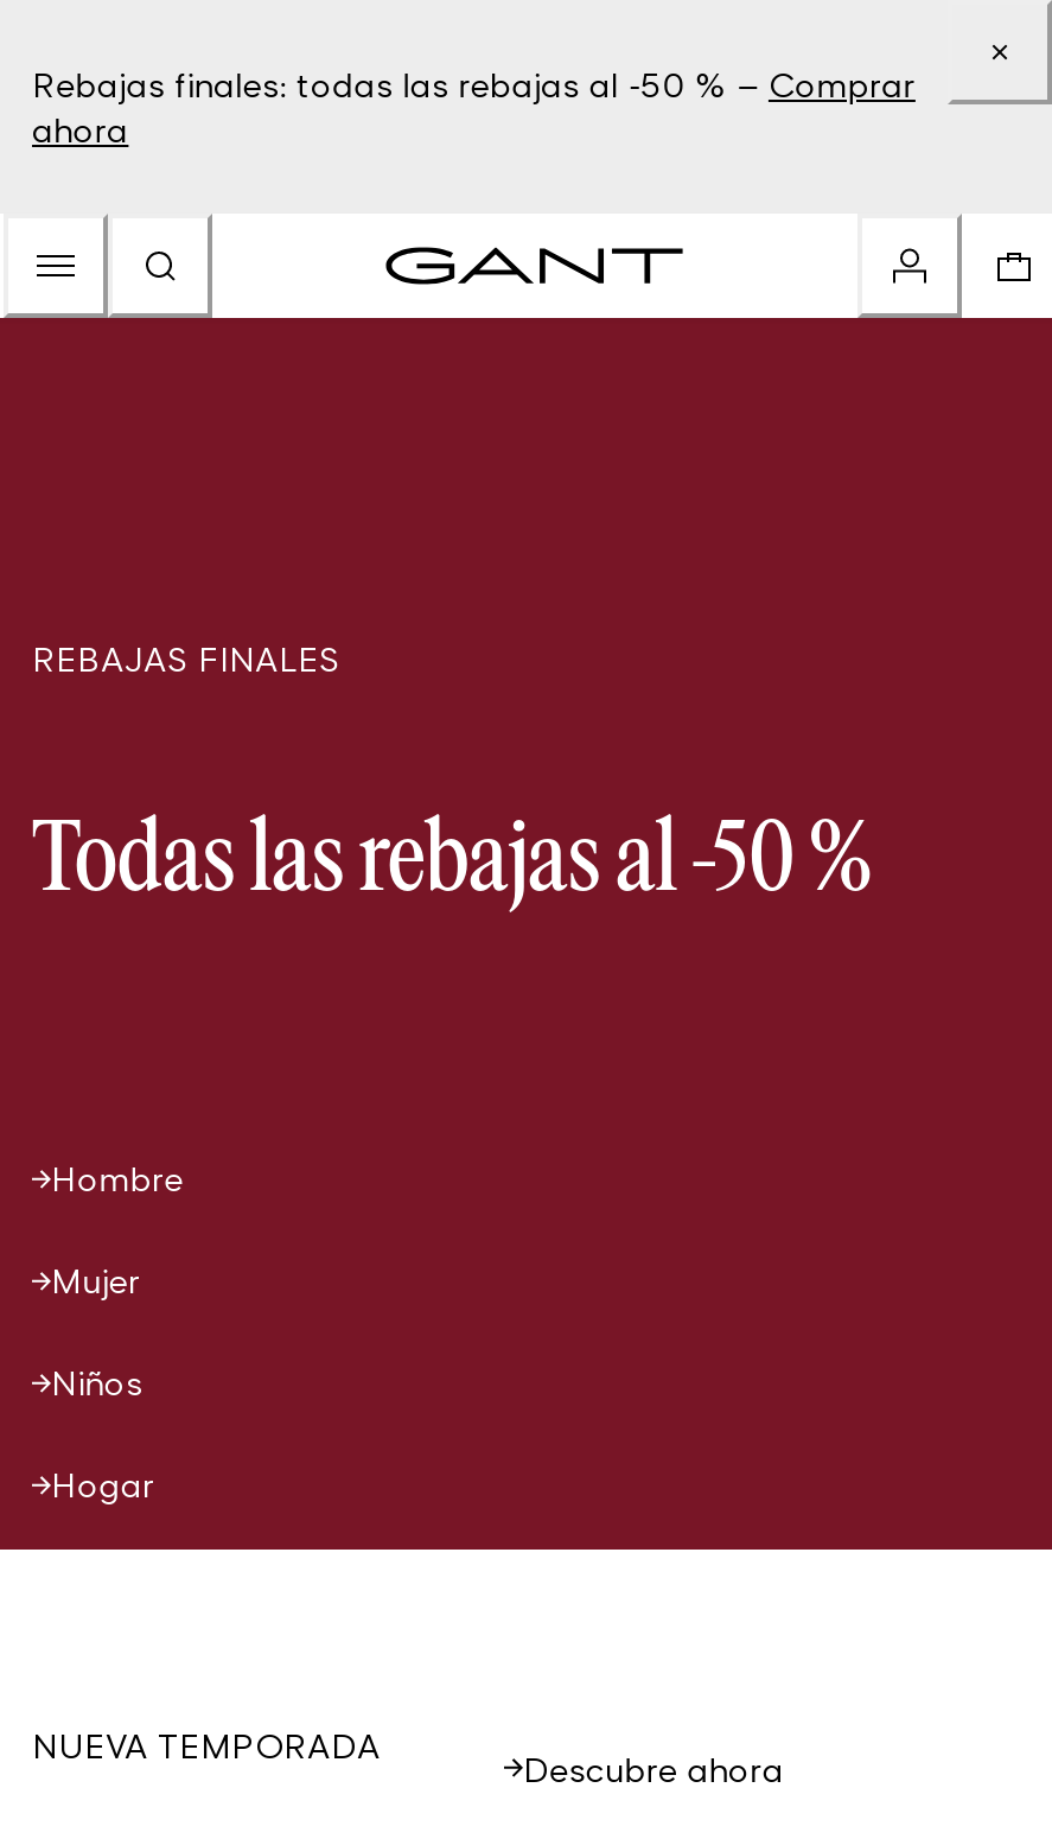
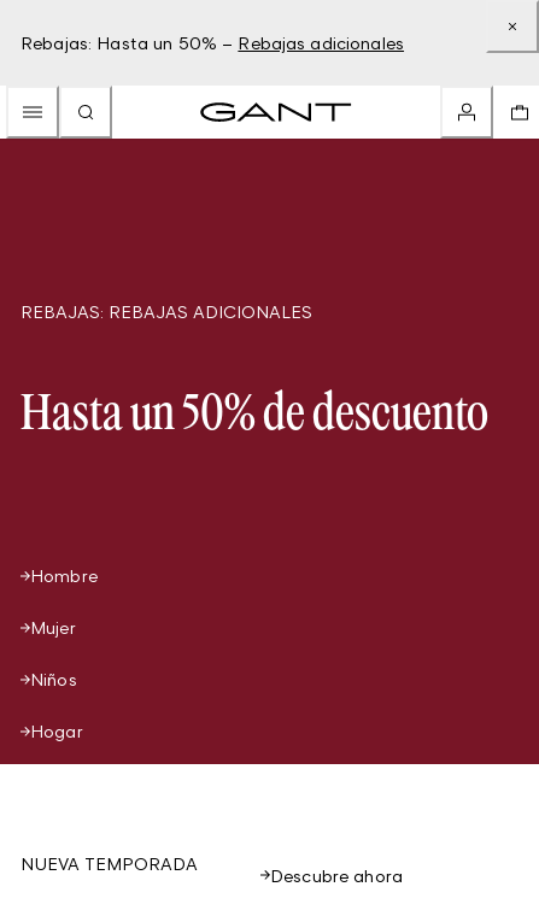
- Rebajas finales: todas las rebajas al -50 % – Comprar
- ahora
+ Rebajas: Hasta un 50% – Rebajas adicionales

- REBAJAS FINALES
+ REBAJAS: REBAJAS ADICIONALES

- Todas las rebajas al -50 %
+ Hasta un 50% de descuento
